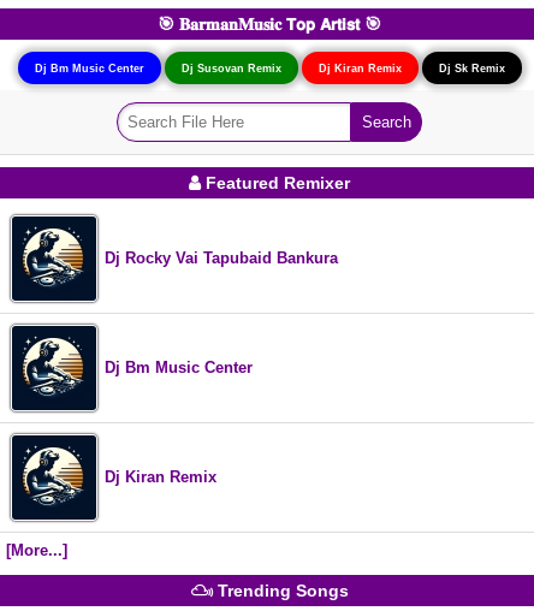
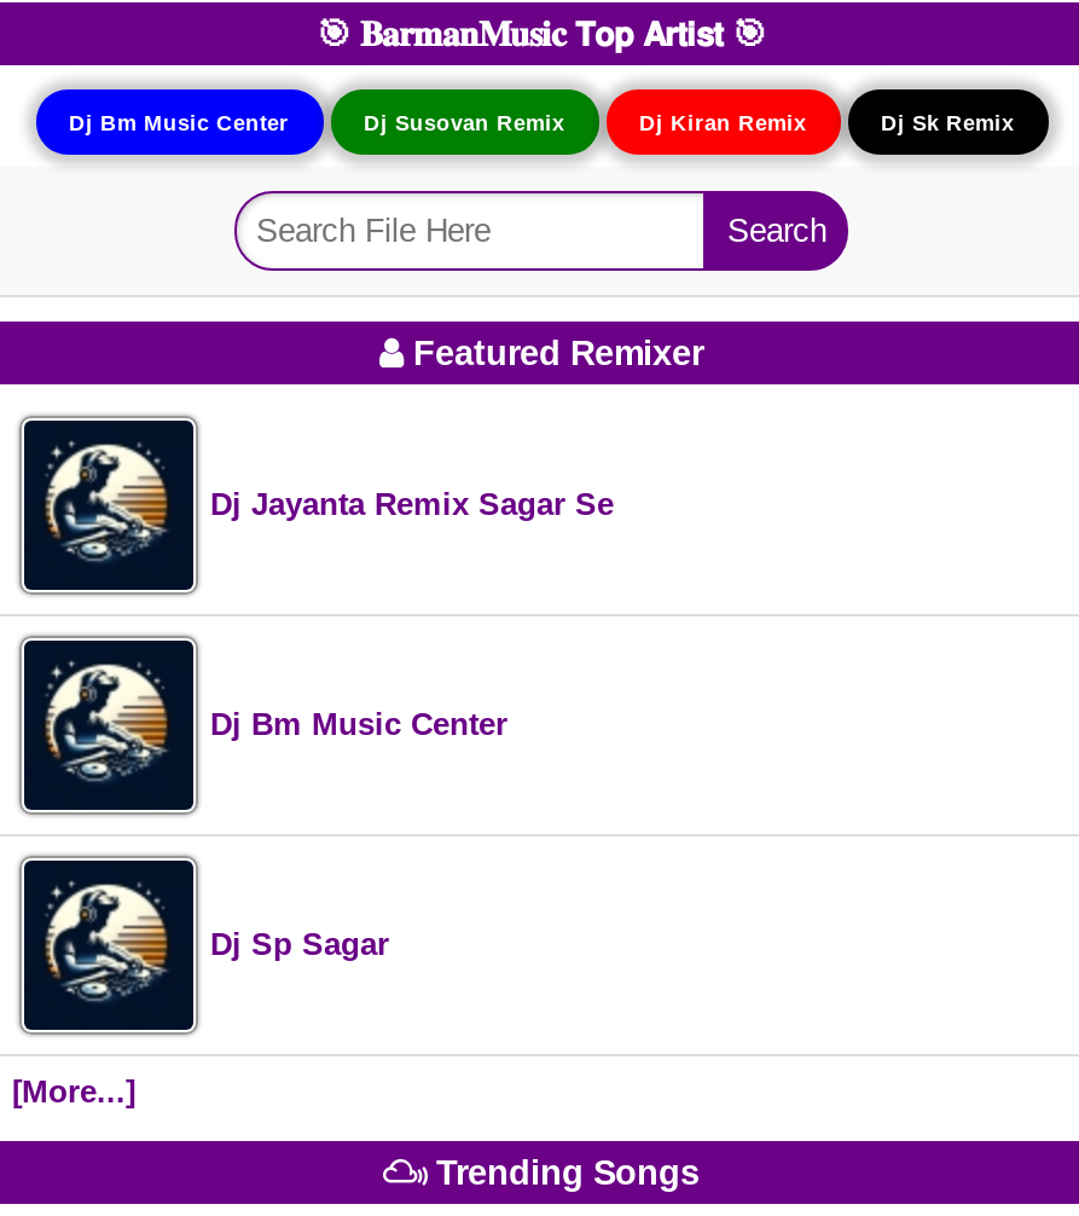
- Dj Rocky Vai Tapubaid Bankura
+ Dj Jayanta Remix Sagar Se

- Dj Kiran Remix
+ Dj Sp Sagar
